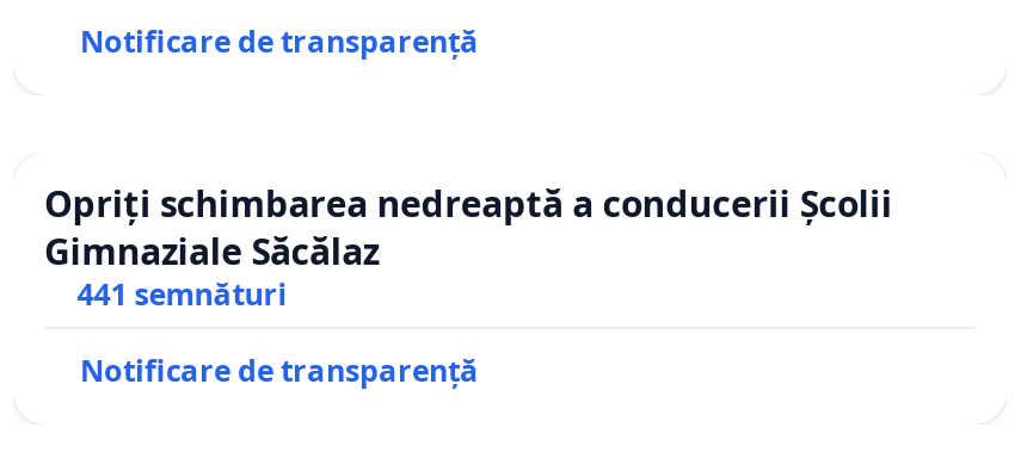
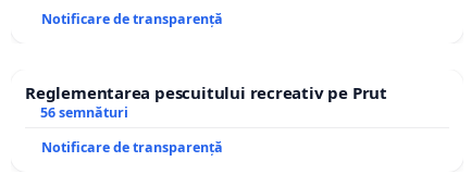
- Opriți schimbarea nedreaptă a conducerii Școlii
- Gimnaziale Săcălaz
- 441 semnături
+ Reglementarea pescuitului recreativ pe Prut
+ 56 semnături
